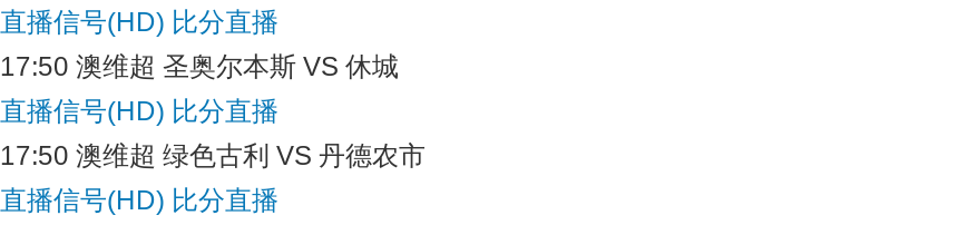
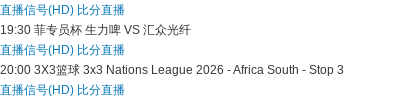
- 17:50 澳维超圣奥尔本斯 VS 休城
+ 19:30 菲专员杯生力啤 VS 汇众光纤

- 17:50 澳维超绿色古利 VS 丹德农市
+ 20:00 3X3篮球3x3 Nations League 2026 - Africa South - Stop 3
